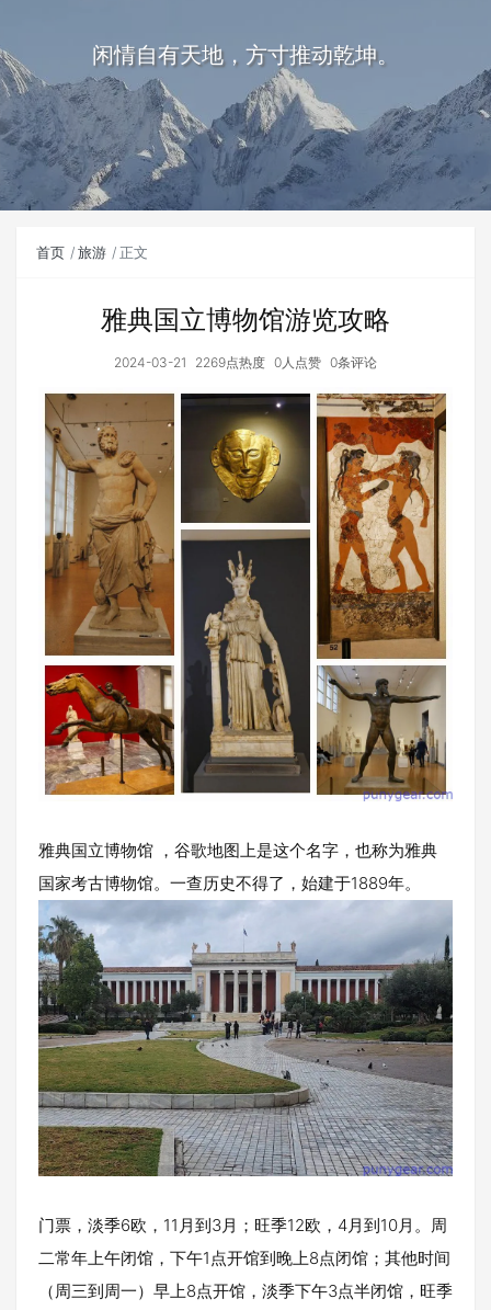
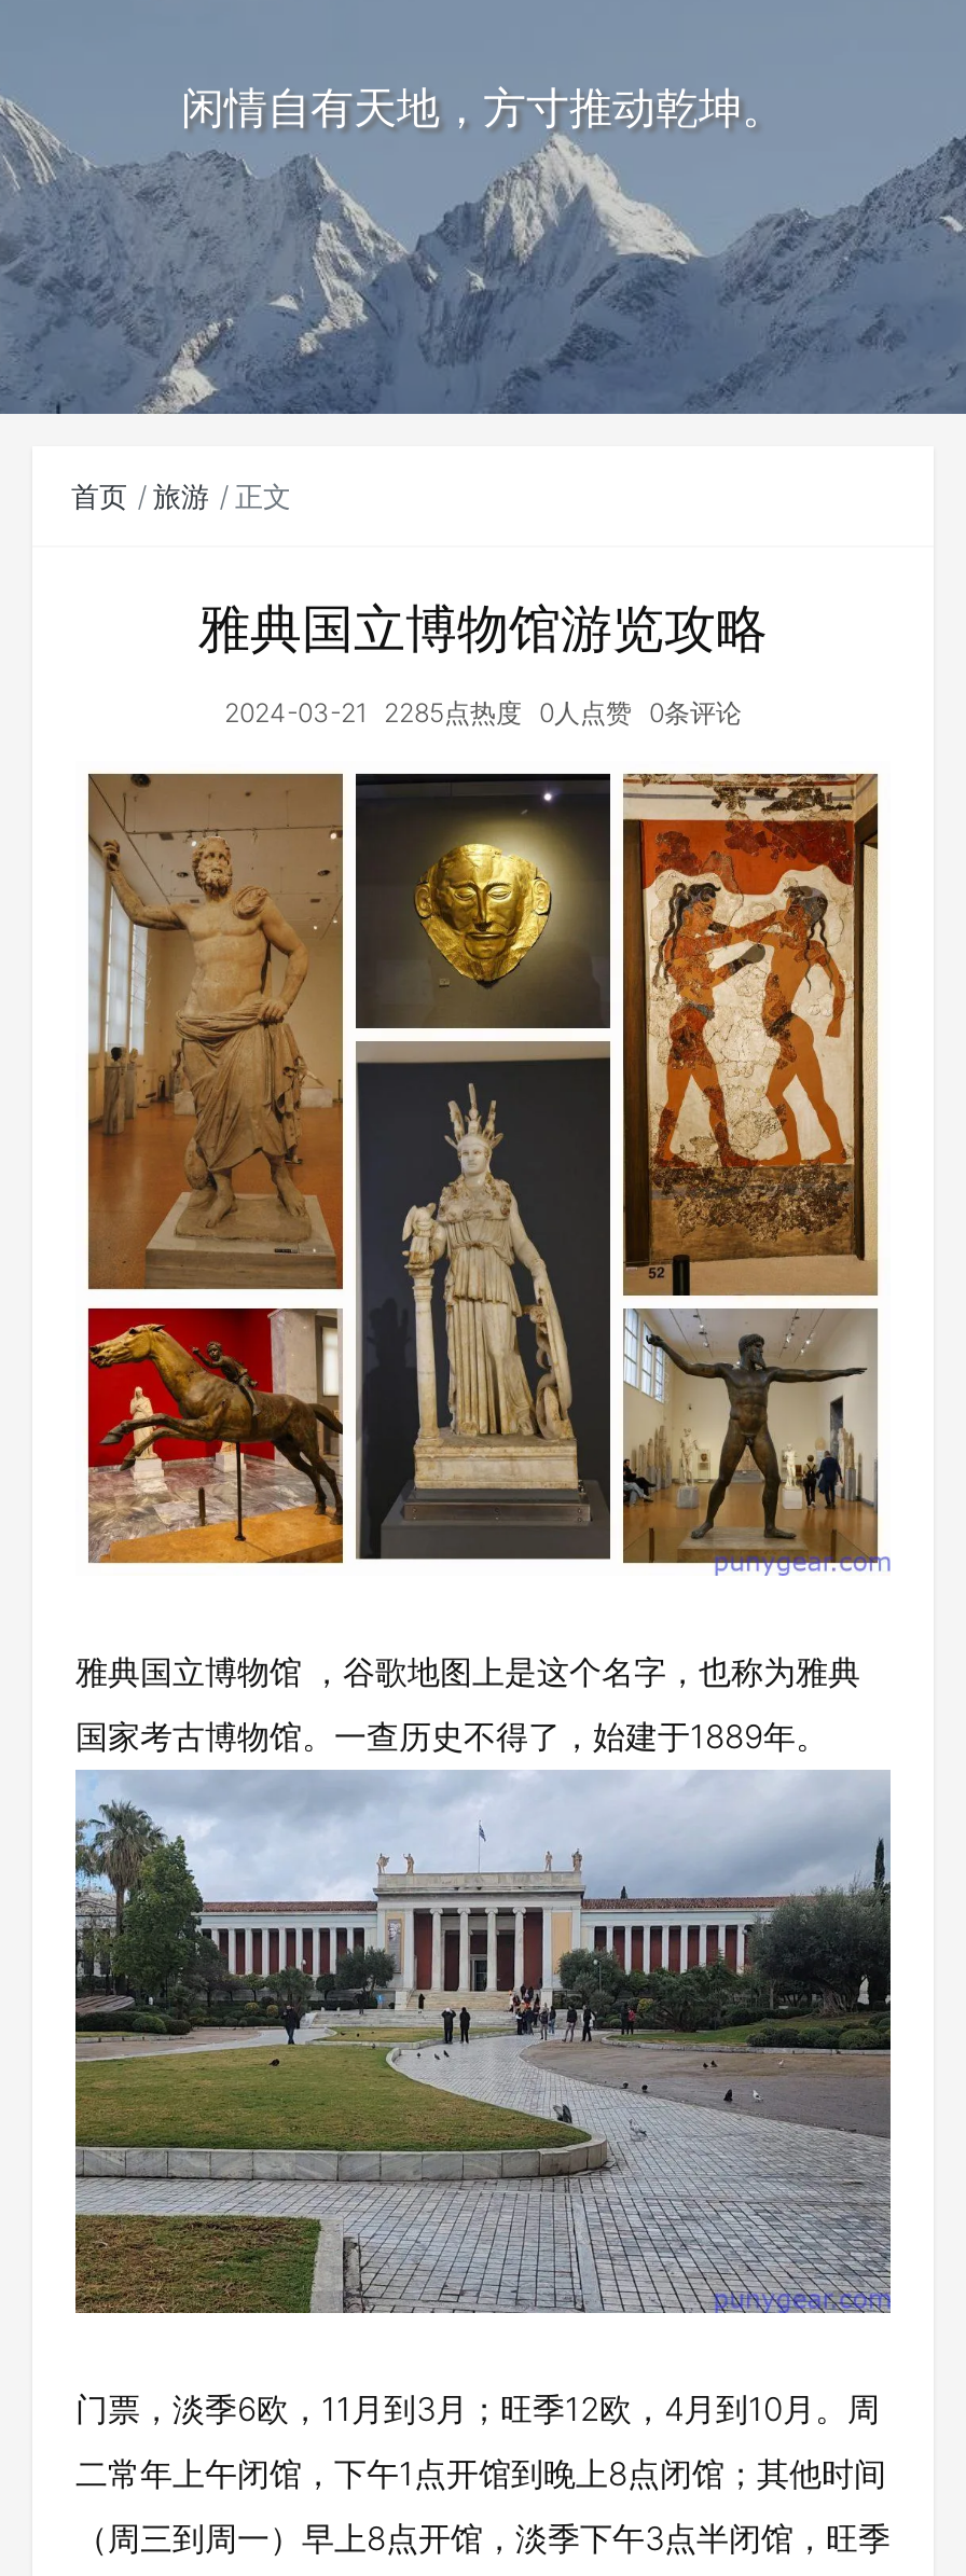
- 2024-03-21 2269点热度 0人点赞 0条评论
+ 2024-03-21 2285点热度 0人点赞 0条评论
